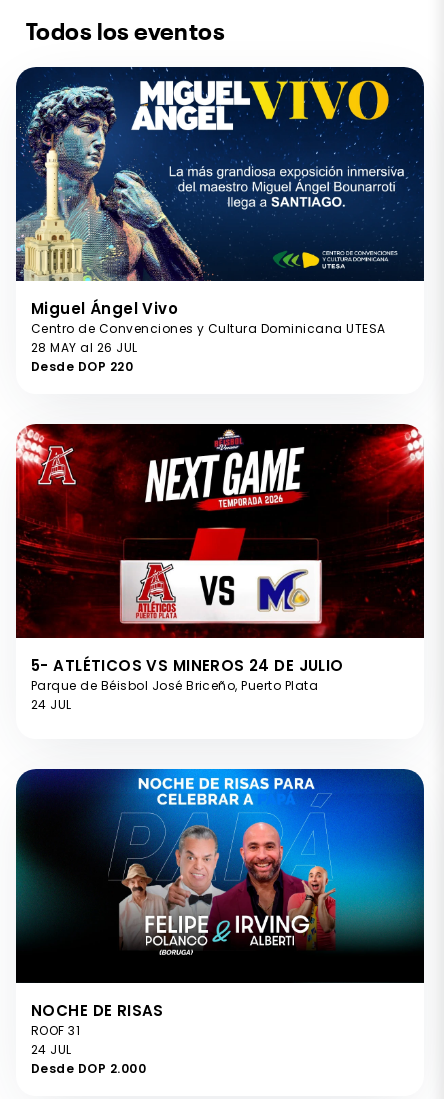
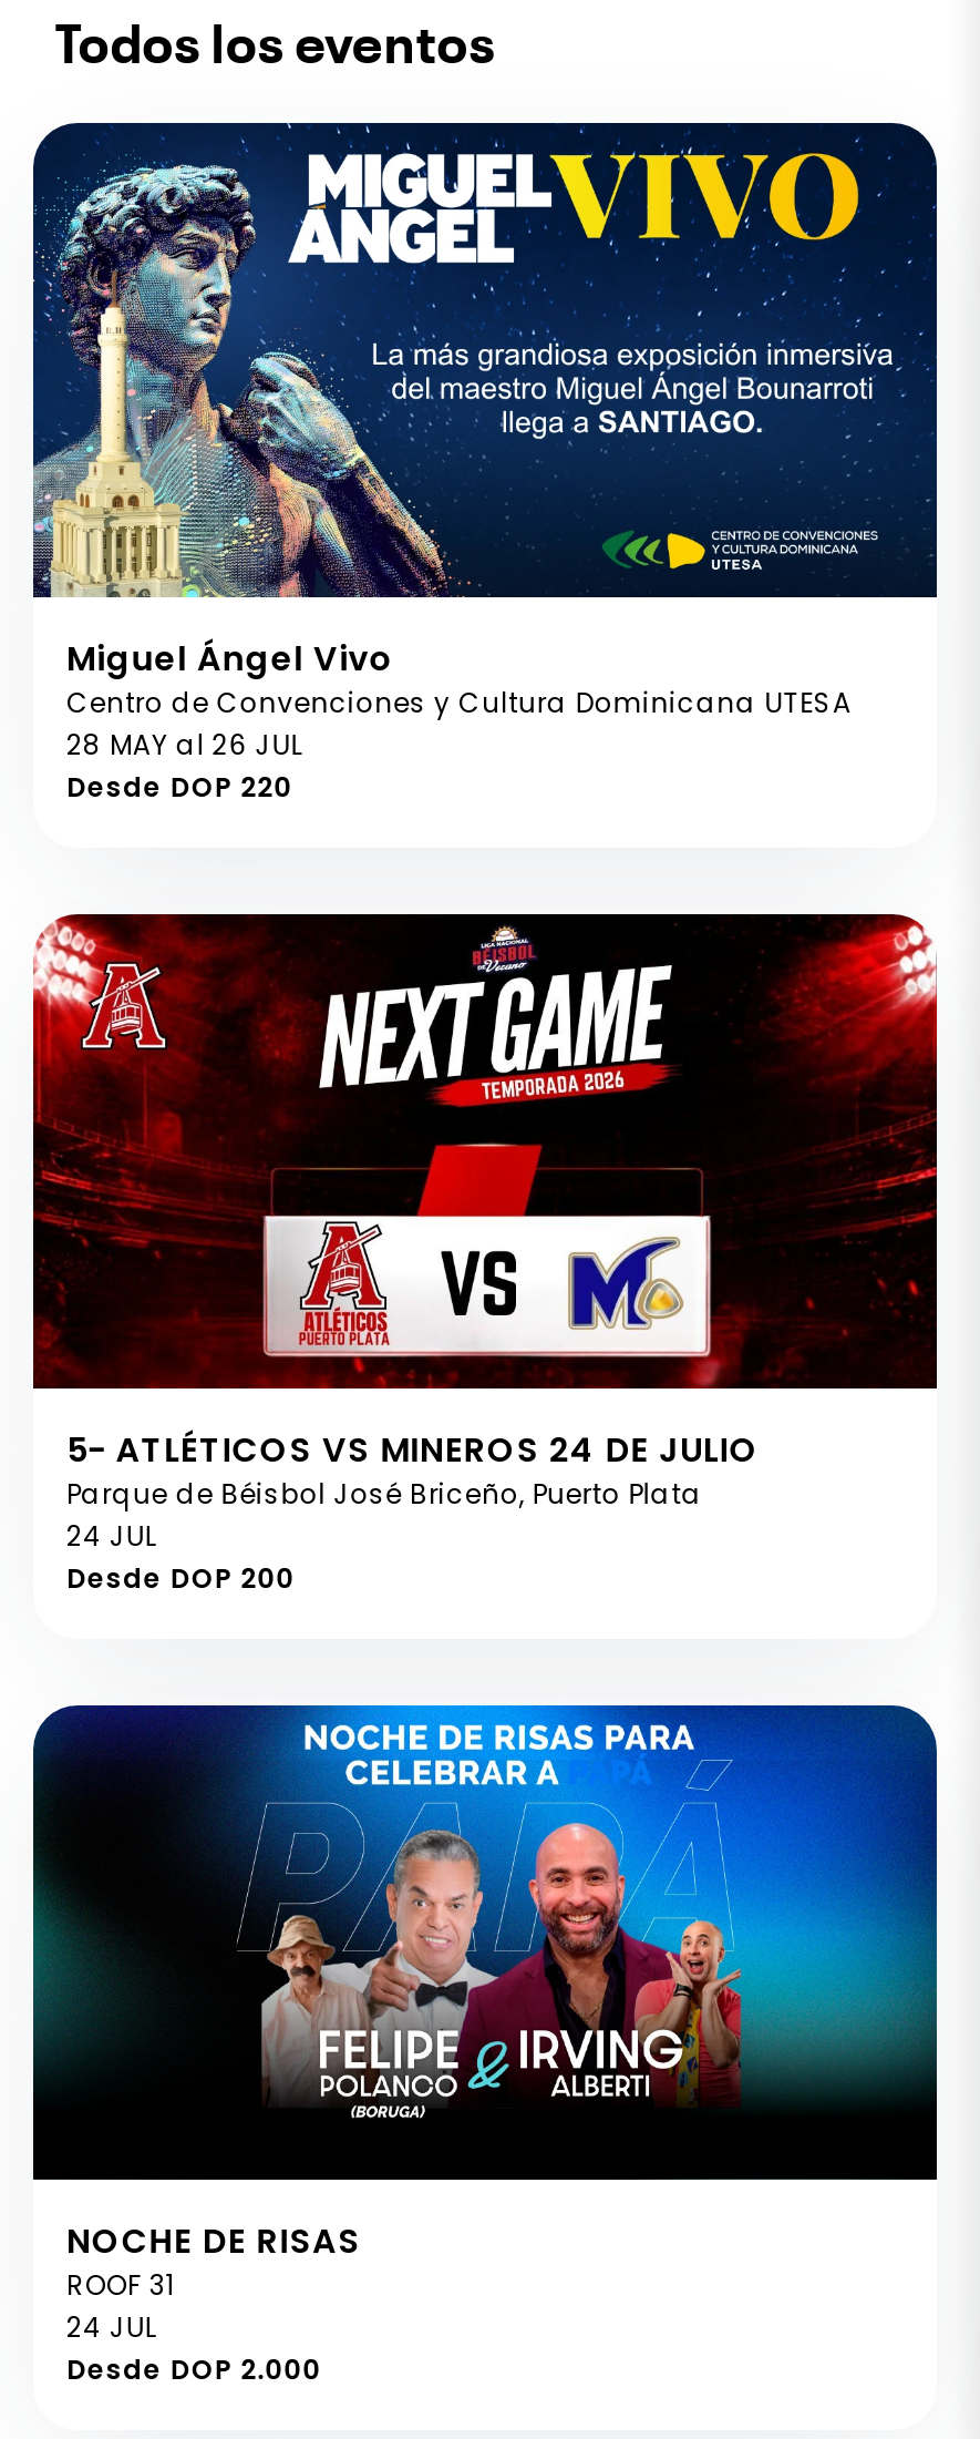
+ Desde DOP 200
